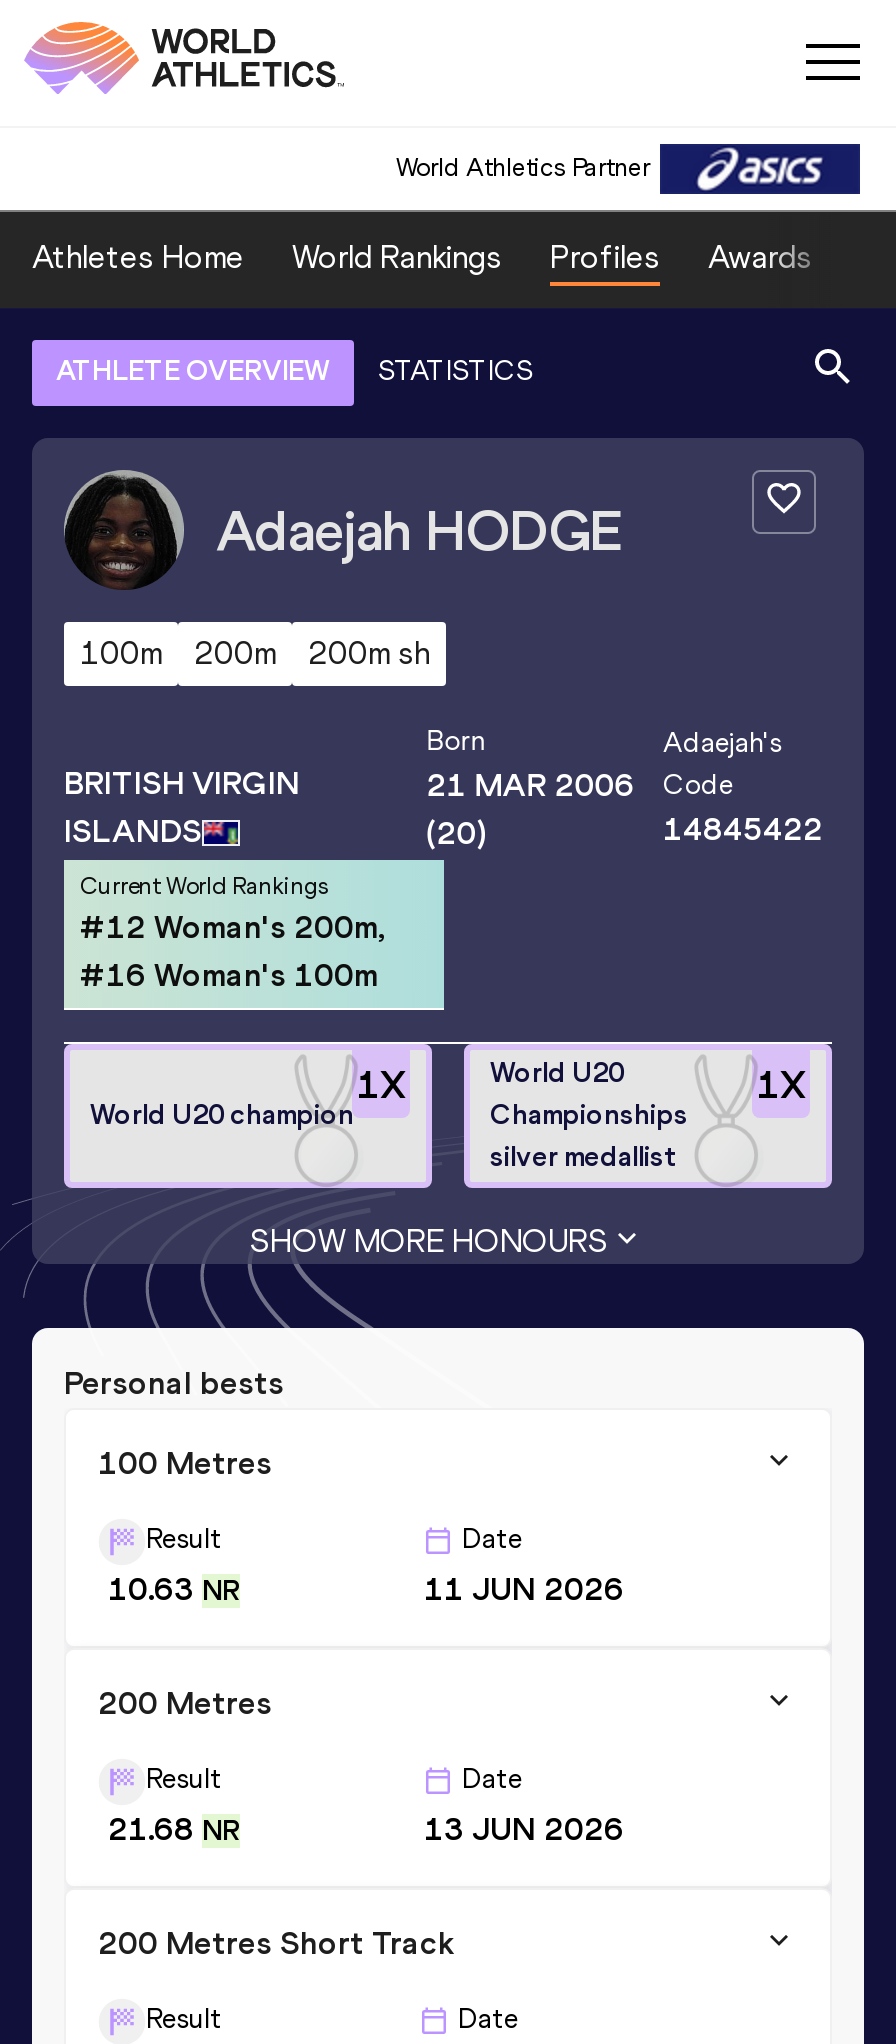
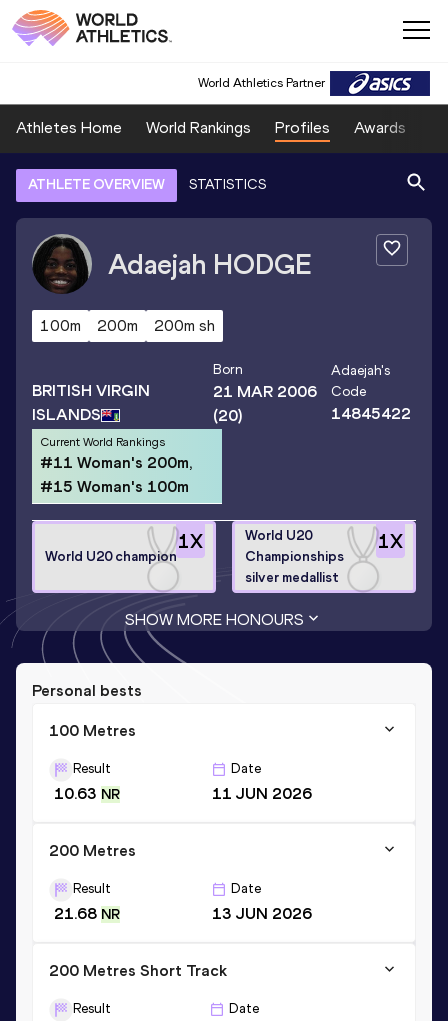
- #12 Woman's 200m,
+ #11 Woman's 200m,

- #16 Woman's 100m
+ #15 Woman's 100m
